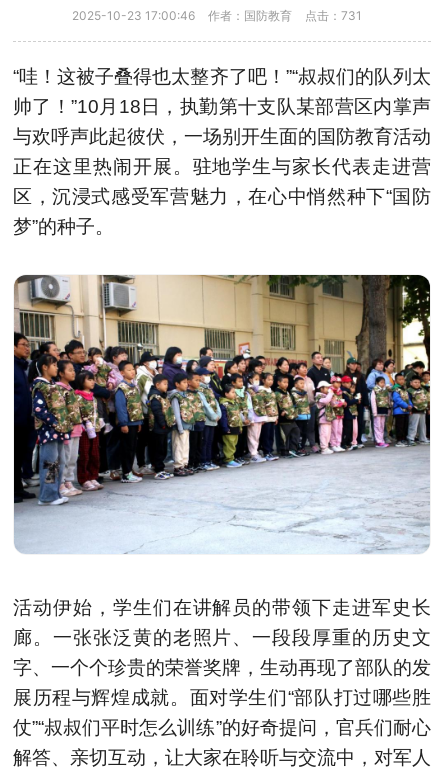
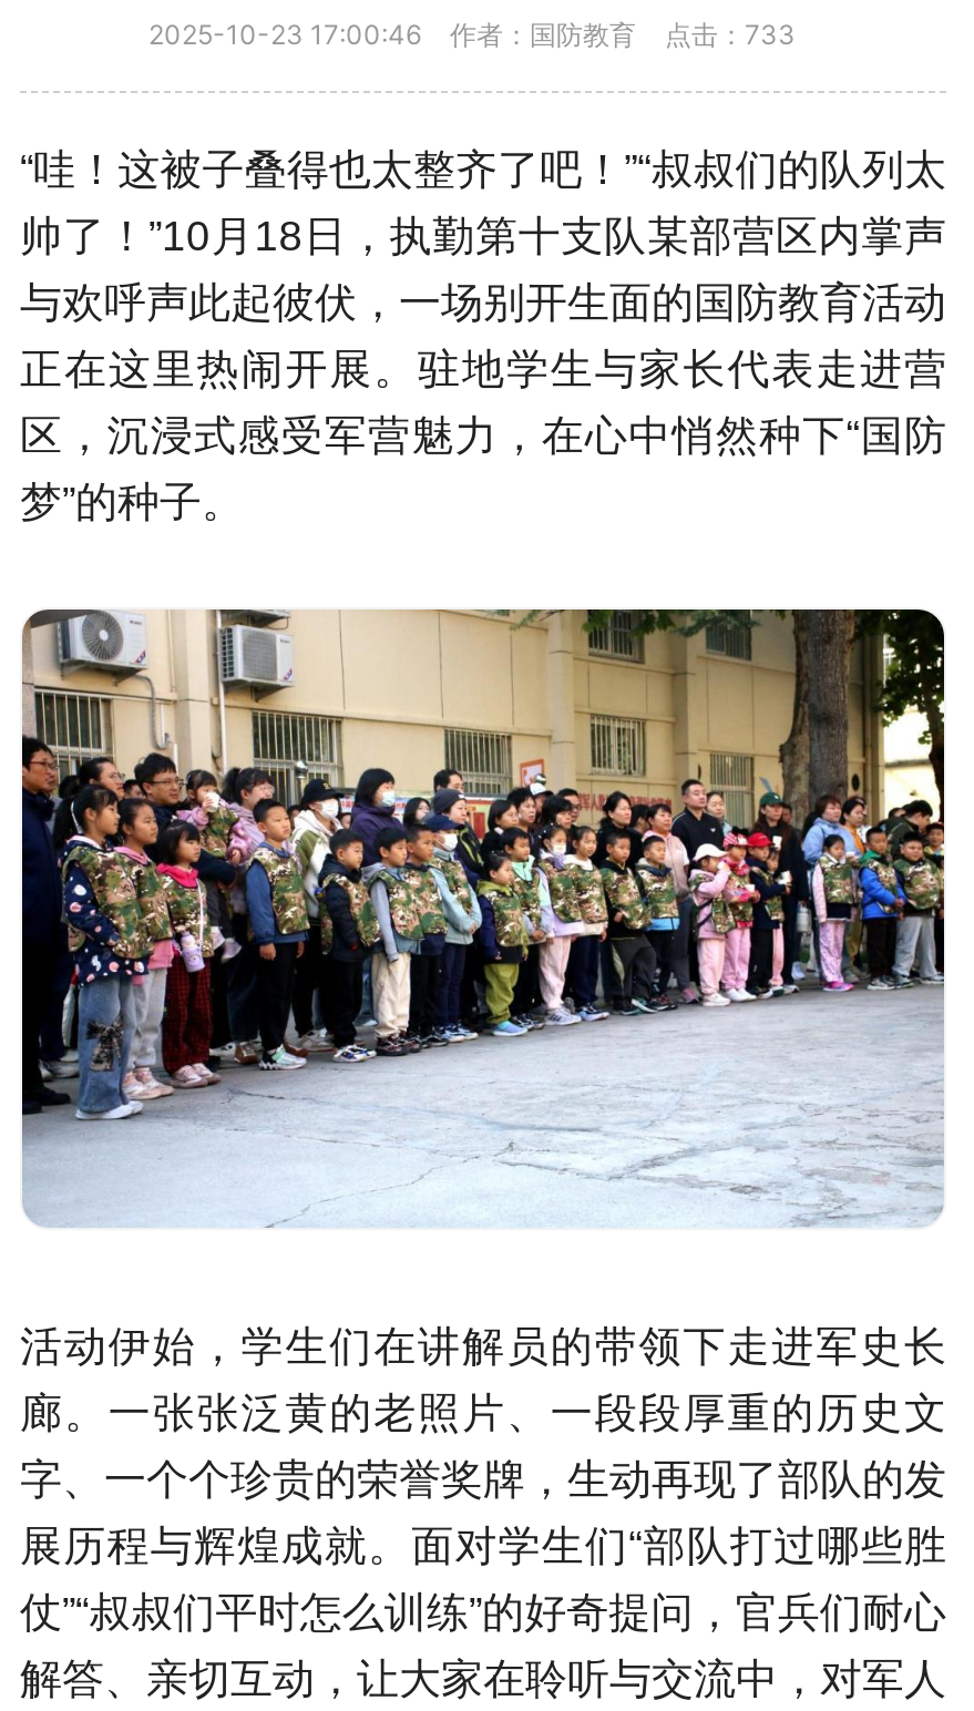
- 2025-10-23 17:00:46 作者：国防教育 点击：731
+ 2025-10-23 17:00:46 作者：国防教育 点击：733
